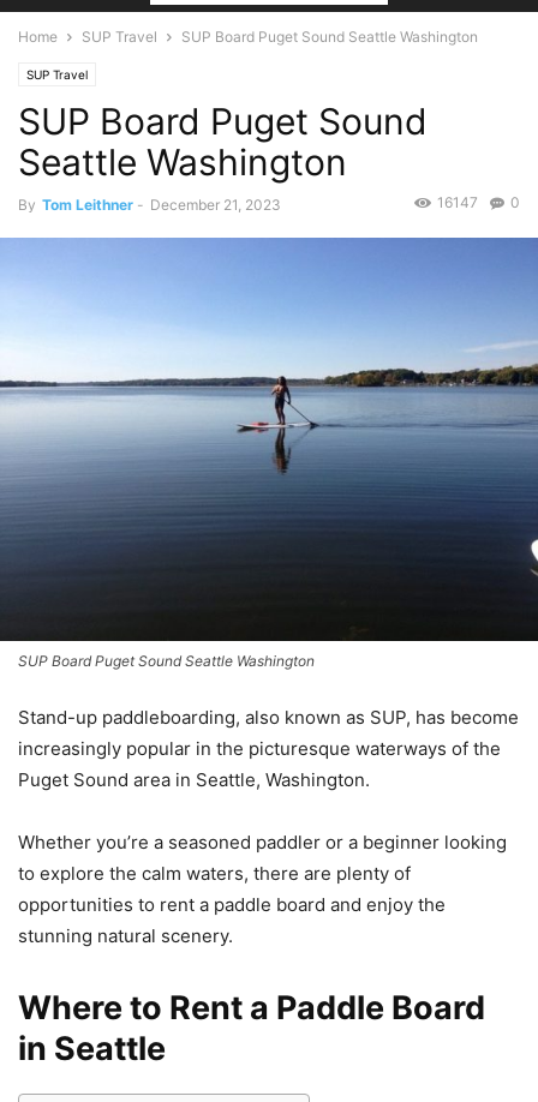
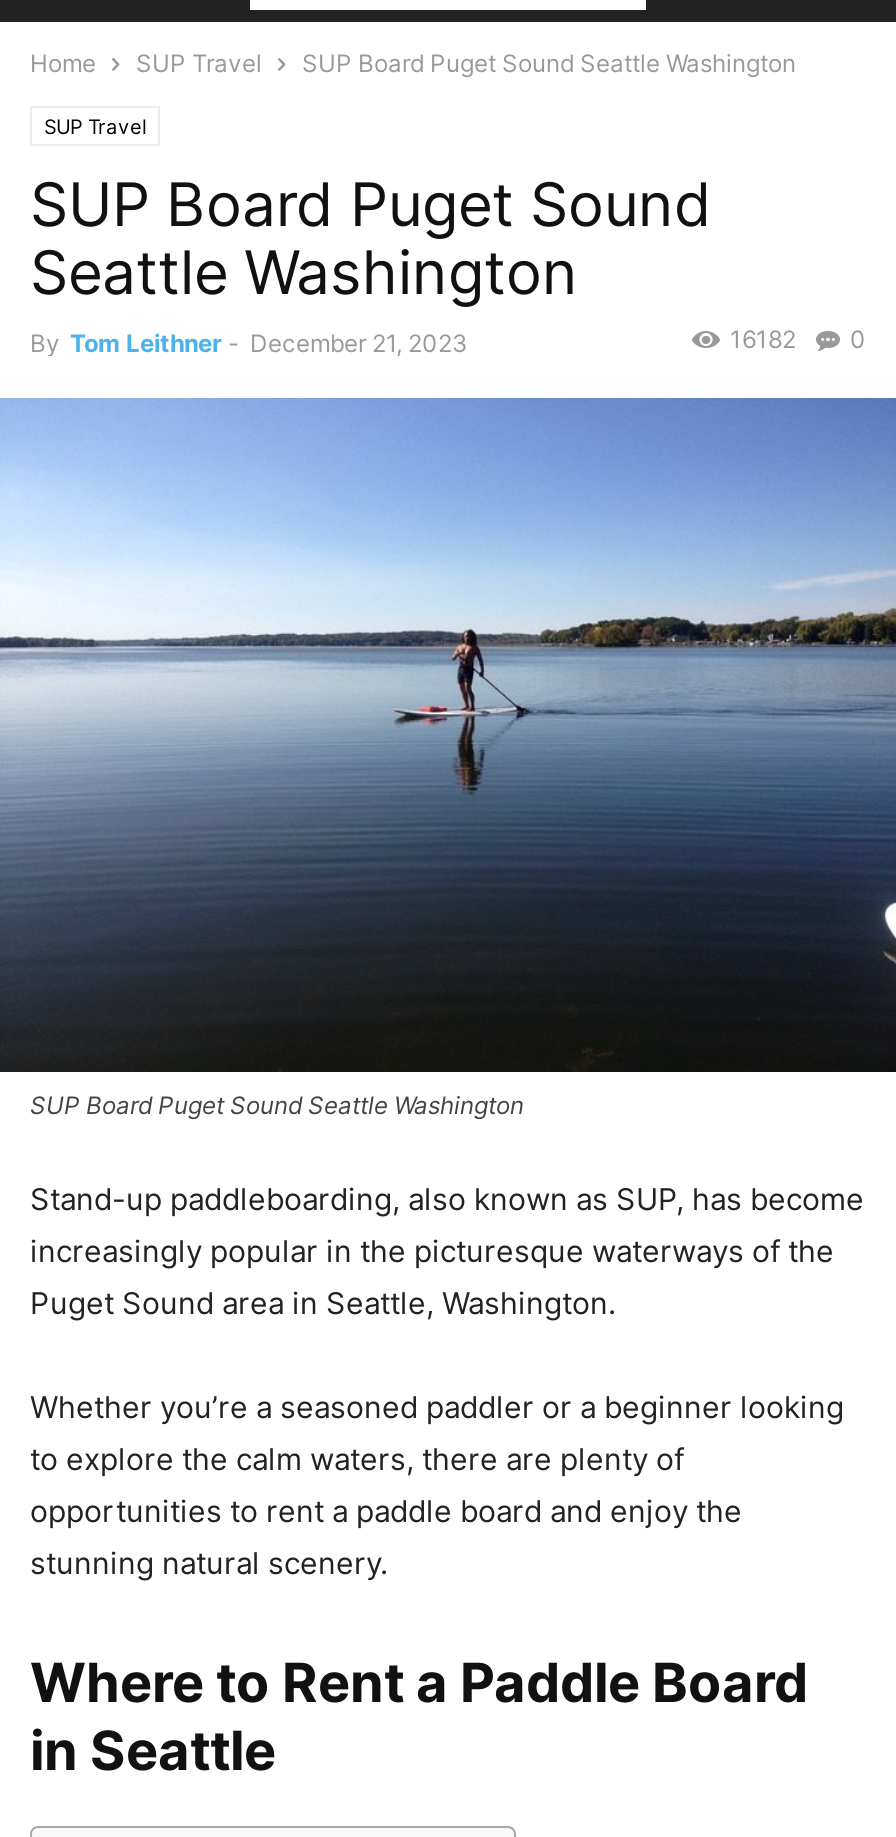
- 16147 0
+ 16182 0
